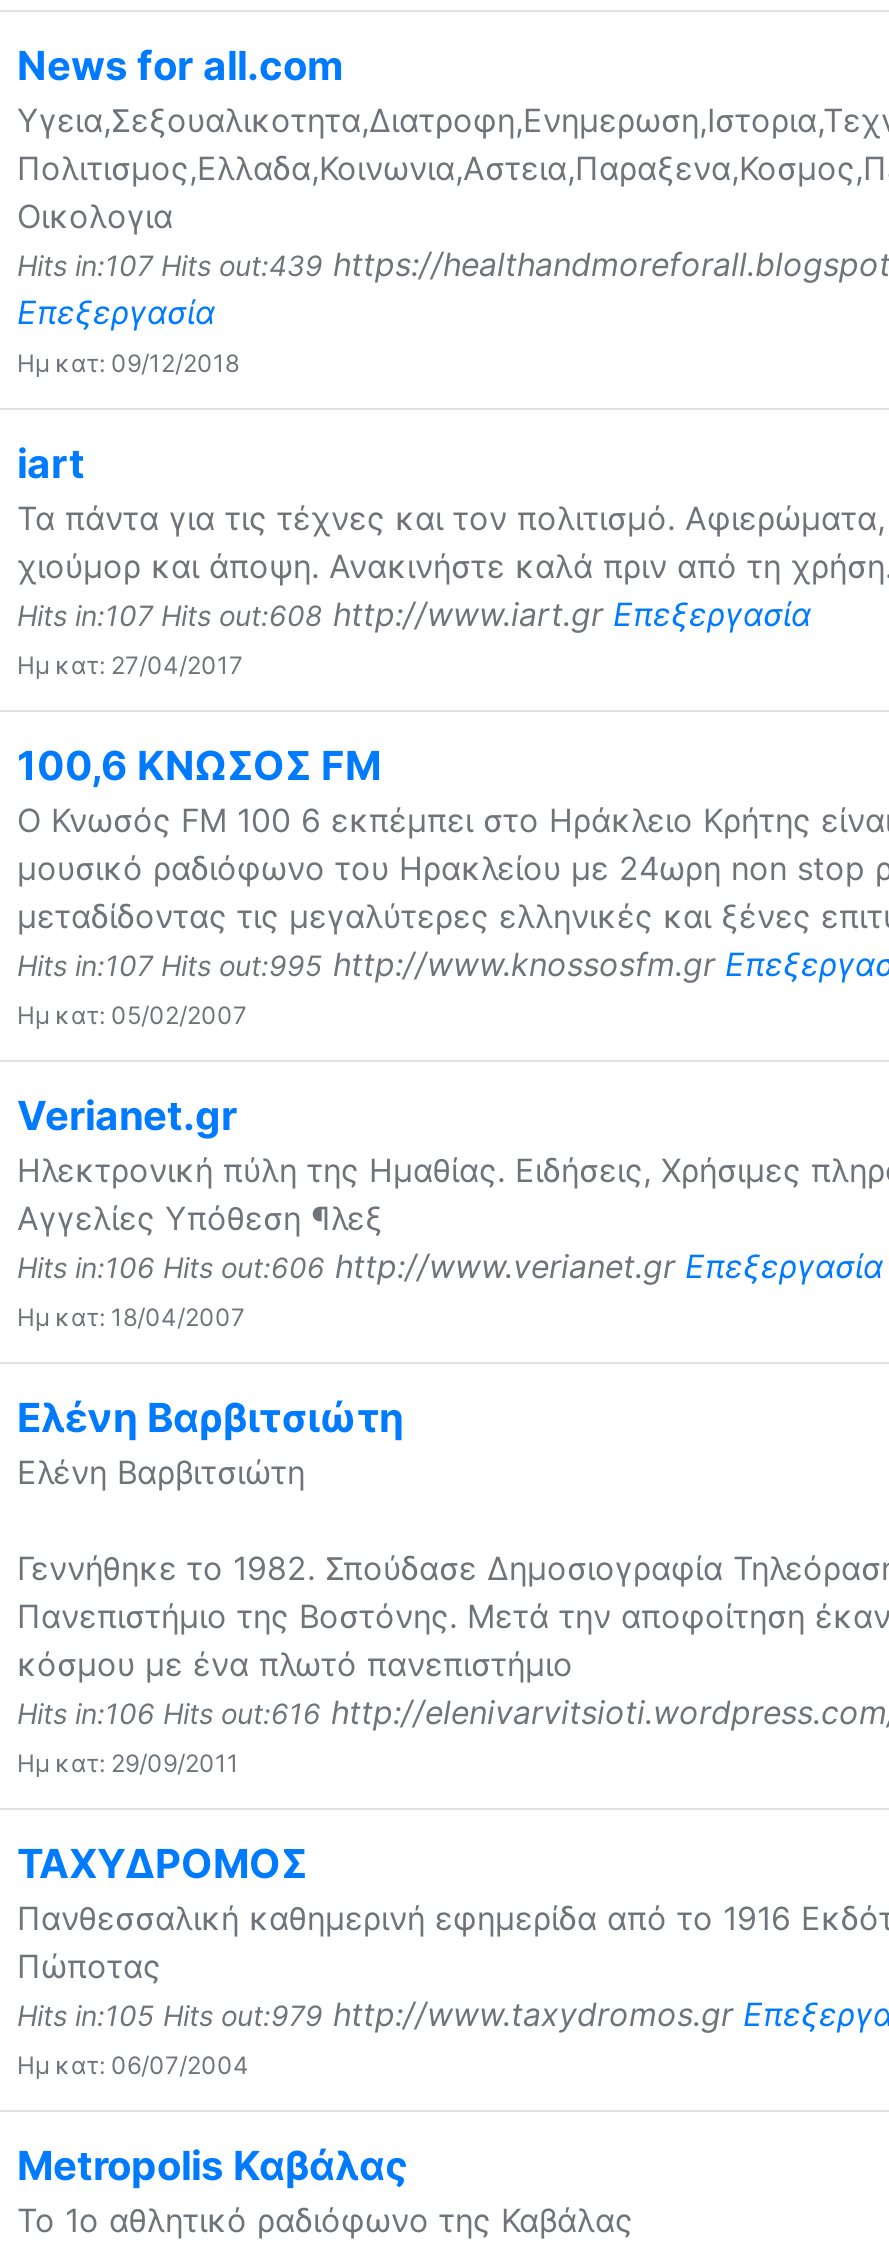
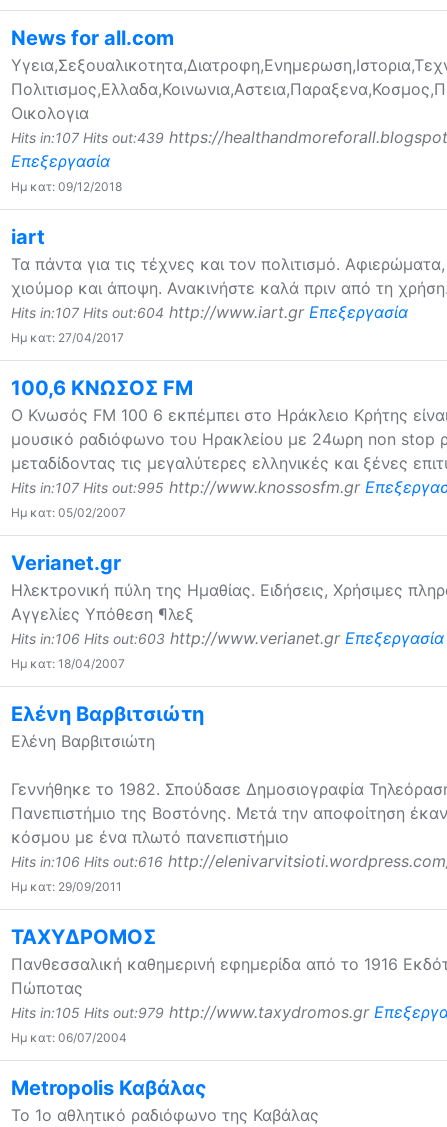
- Hits in:107 Hits out:608 http://www.iart.gr Επεξεργασία
+ Hits in:107 Hits out:604 http://www.iart.gr Επεξεργασία

- Hits in:106 Hits out:606 http://www.verianet.gr Επεξεργασία
+ Hits in:106 Hits out:603 http://www.verianet.gr Επεξεργασία
